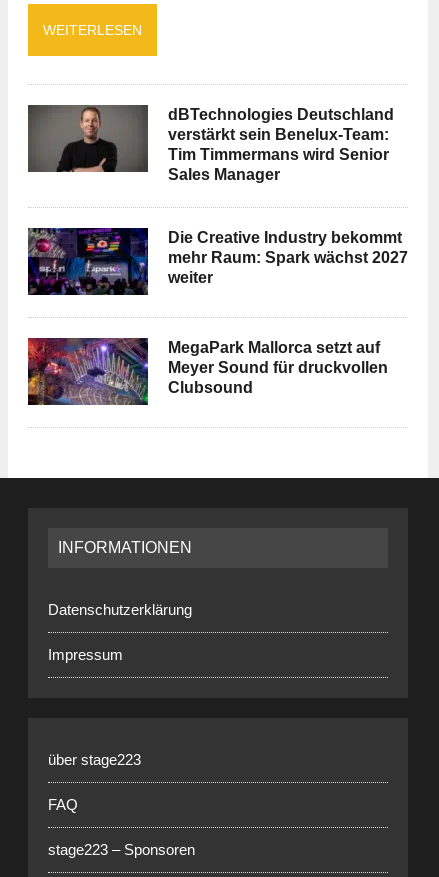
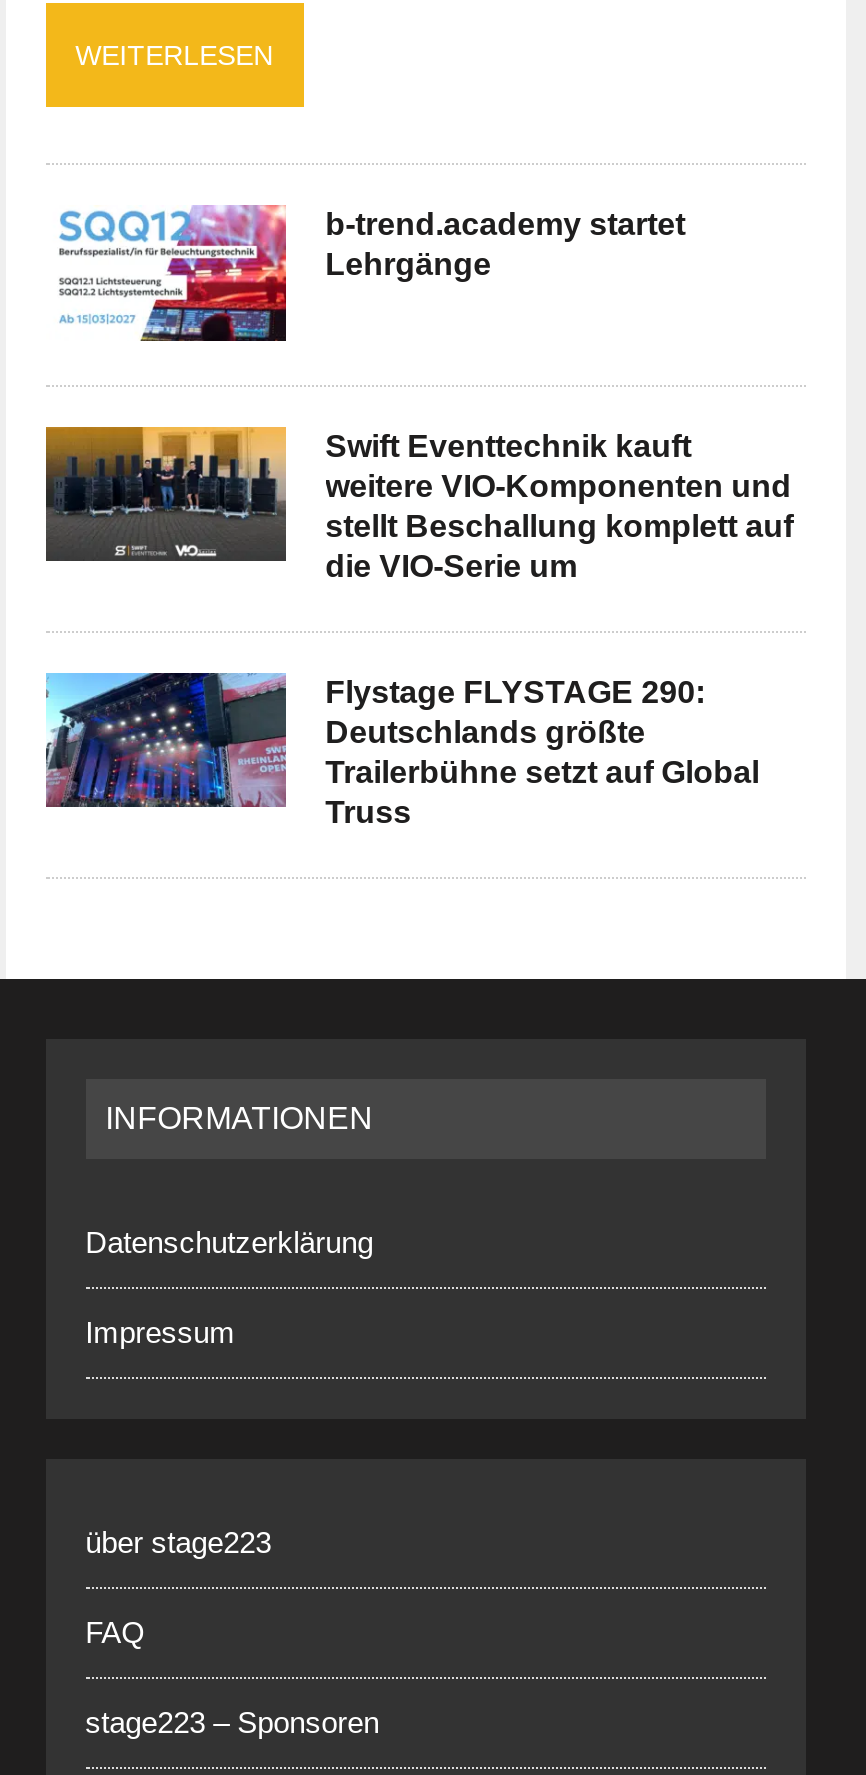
- [image]
- dBTechnologies Deutschland
- verstärkt sein Benelux-Team:
- Tim Timmermans wird Senior
- Sales Manager
+ [image]
+ b-trend.academy startet
+ Lehrgänge

- [image]
- Die Creative Industry bekommt
- mehr Raum: Spark wächst 2027
- weiter
+ [image]
+ Swift Eventtechnik kauft
+ weitere VIO-Komponenten und
+ stellt Beschallung komplett auf
+ die VIO-Serie um

- [image]
- MegaPark Mallorca setzt auf
- Meyer Sound für druckvollen
- Clubsound
+ [image]
+ Flystage FLYSTAGE 290:
+ Deutschlands größte
+ Trailerbühne setzt auf Global
+ Truss
